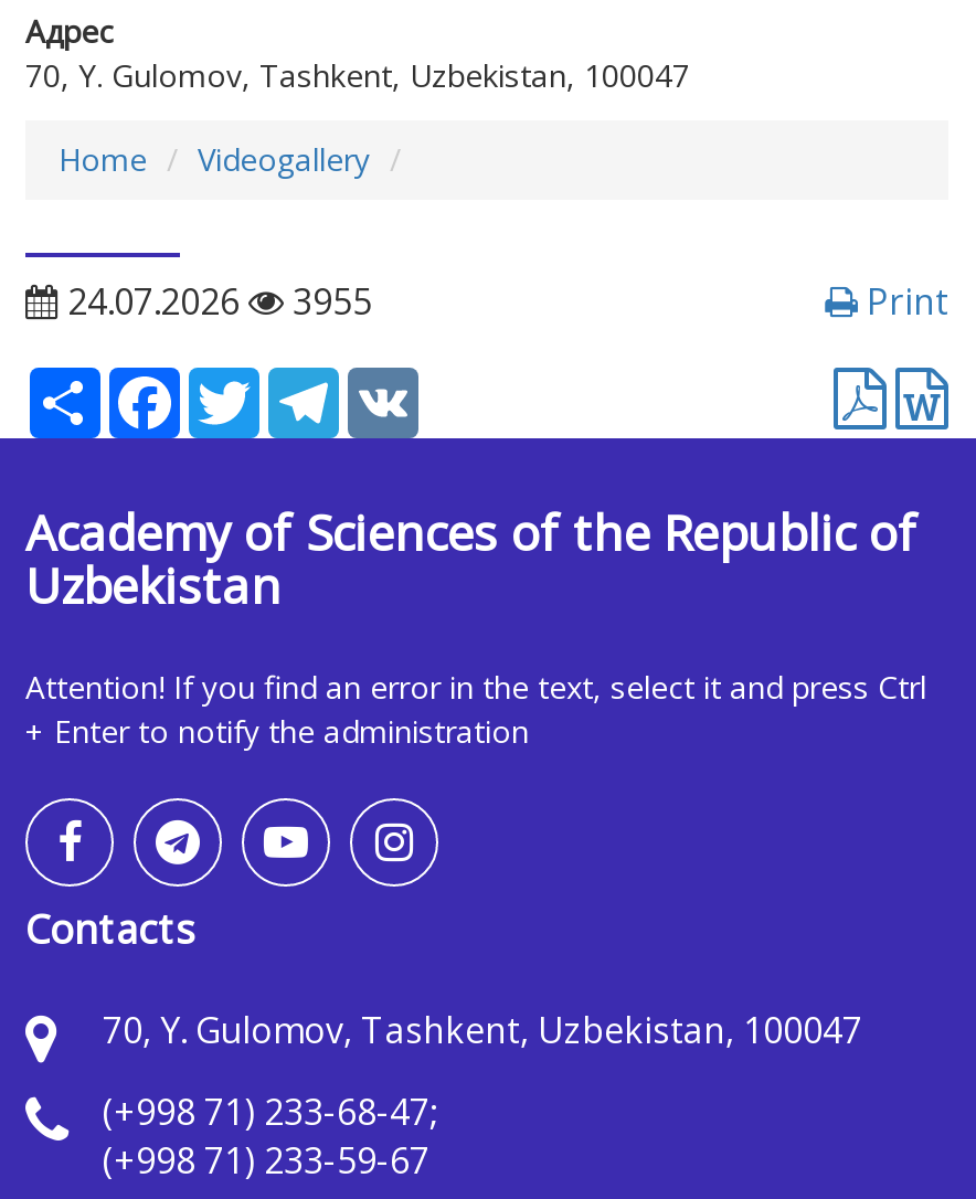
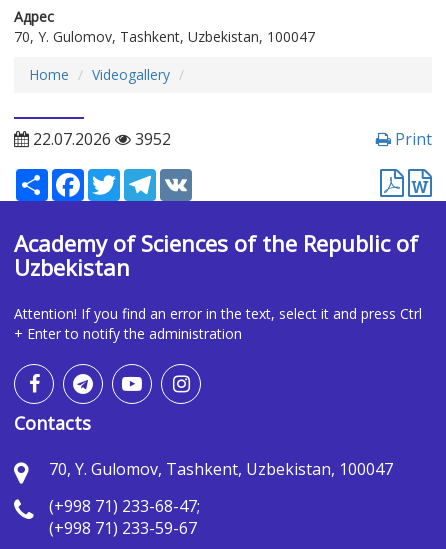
- 24.07.2026
+ 22.07.2026

- 3955
+ 3952
